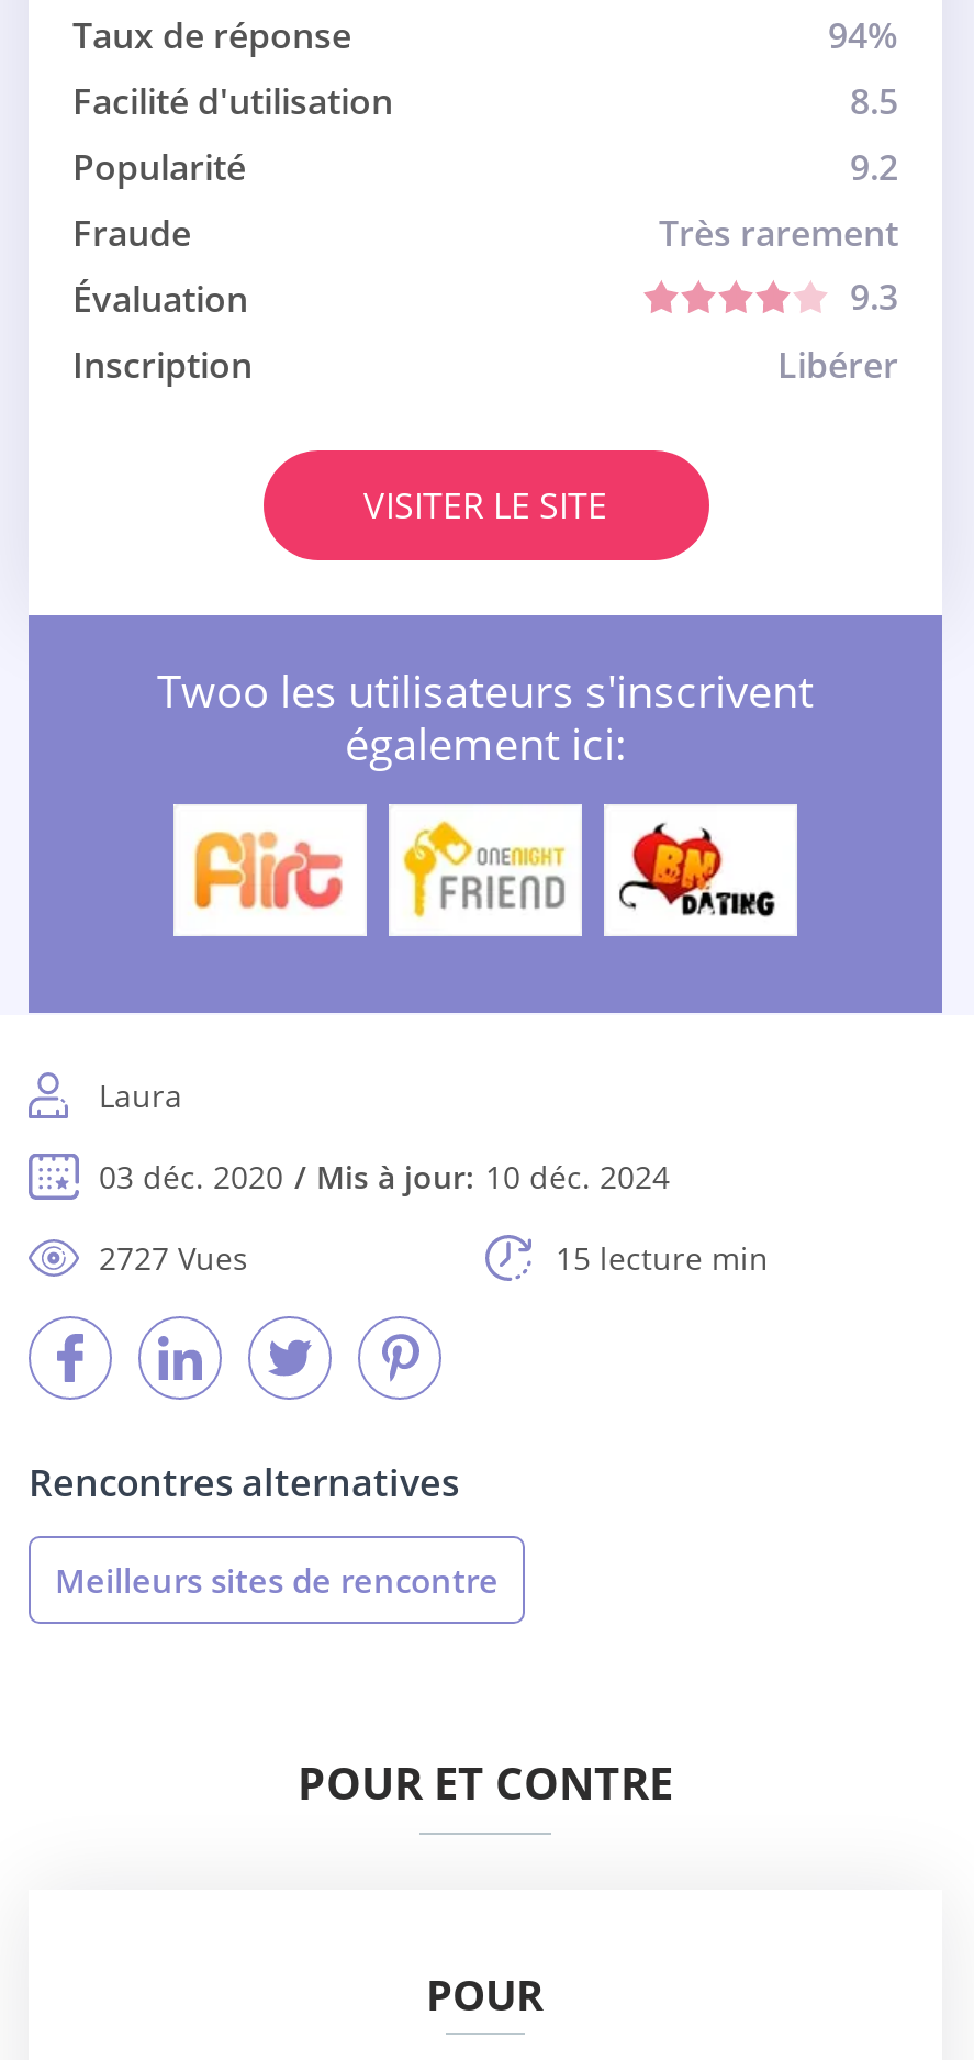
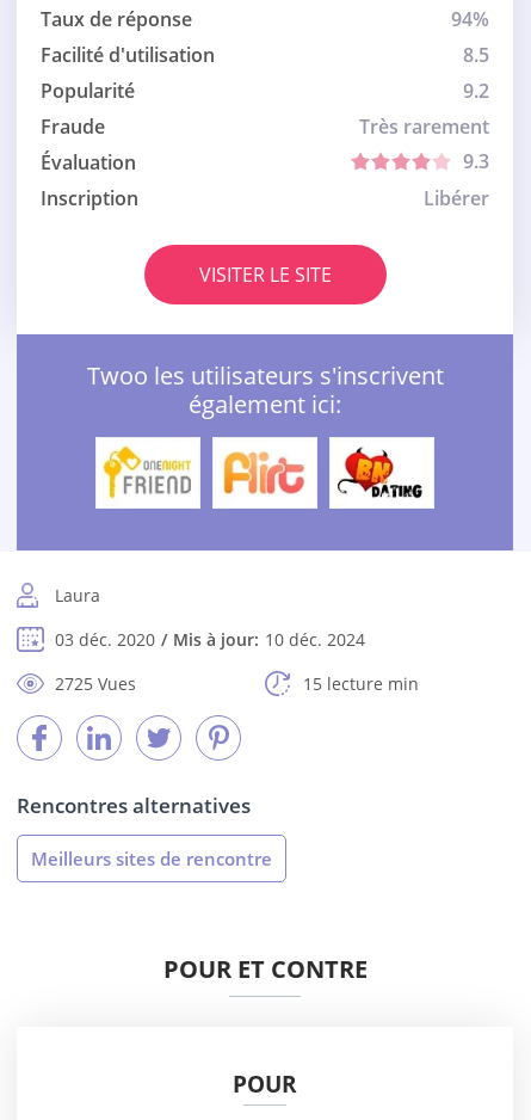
- [image]
+ [image]

- [image]
+ [image]

- 2727 Vues
+ 2725 Vues
